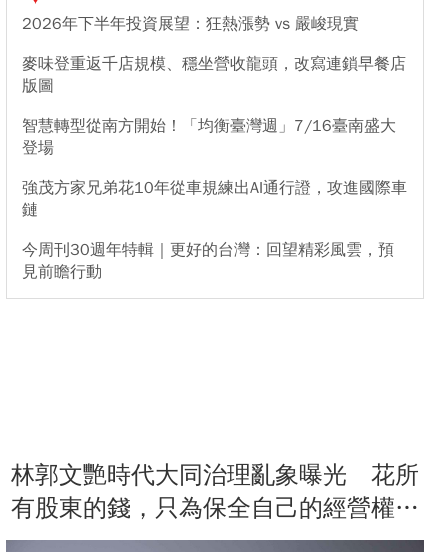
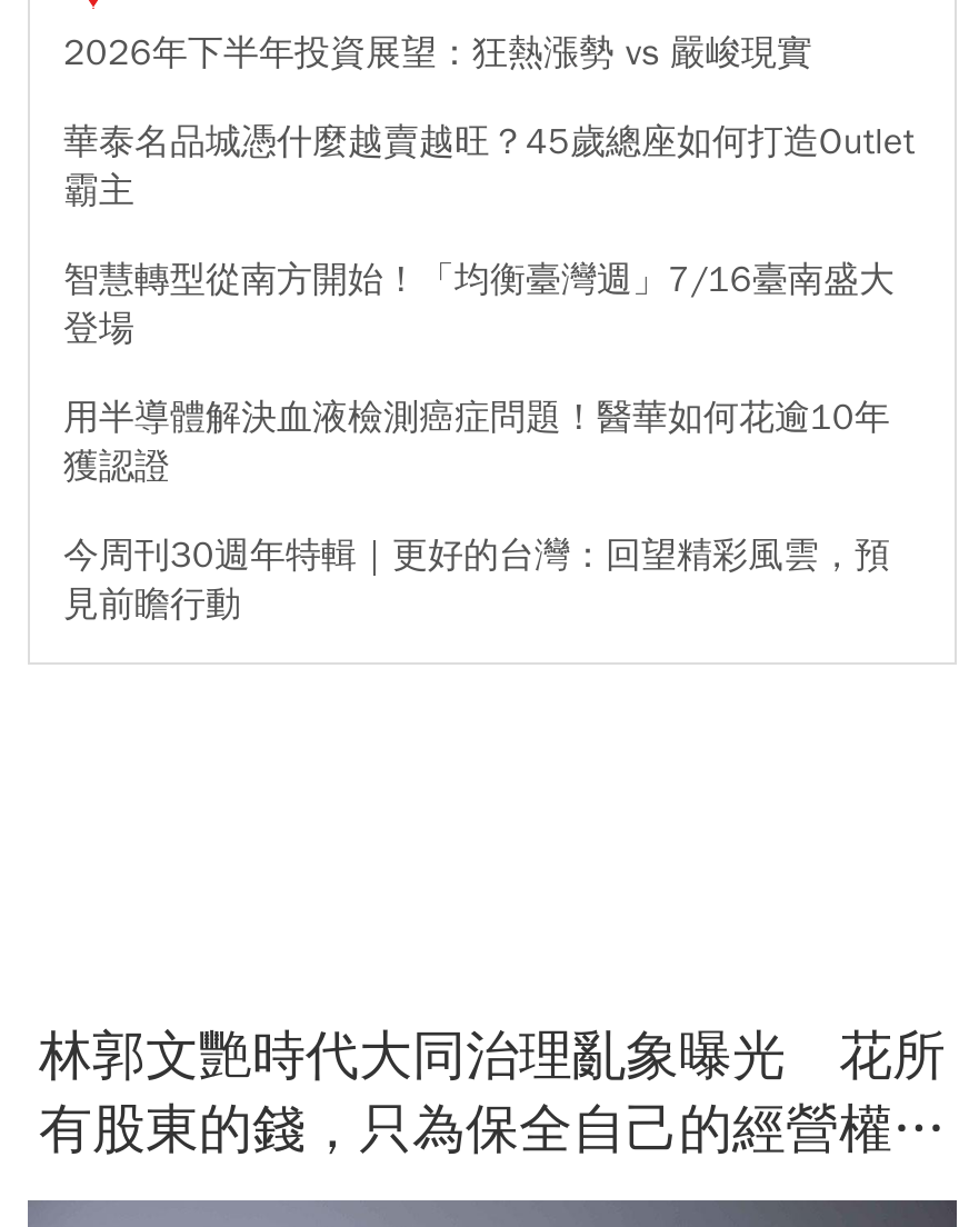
- 麥味登重返千店規模、穩坐營收龍頭，改寫連鎖早餐店
- 版圖
+ 華泰名品城憑什麼越賣越旺？45歲總座如何打造Outlet
+ 霸主

- 強茂方家兄弟花10年從車規練出AI通行證，攻進國際車
- 鏈
+ 用半導體解決血液檢測癌症問題！醫華如何花逾10年
+ 獲認證
